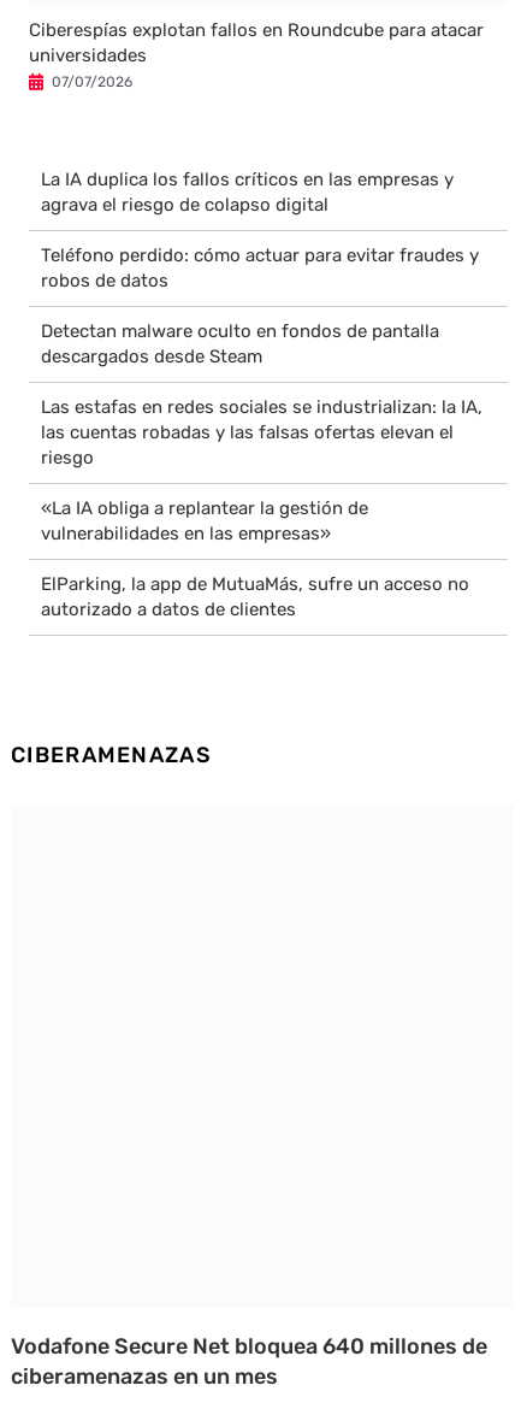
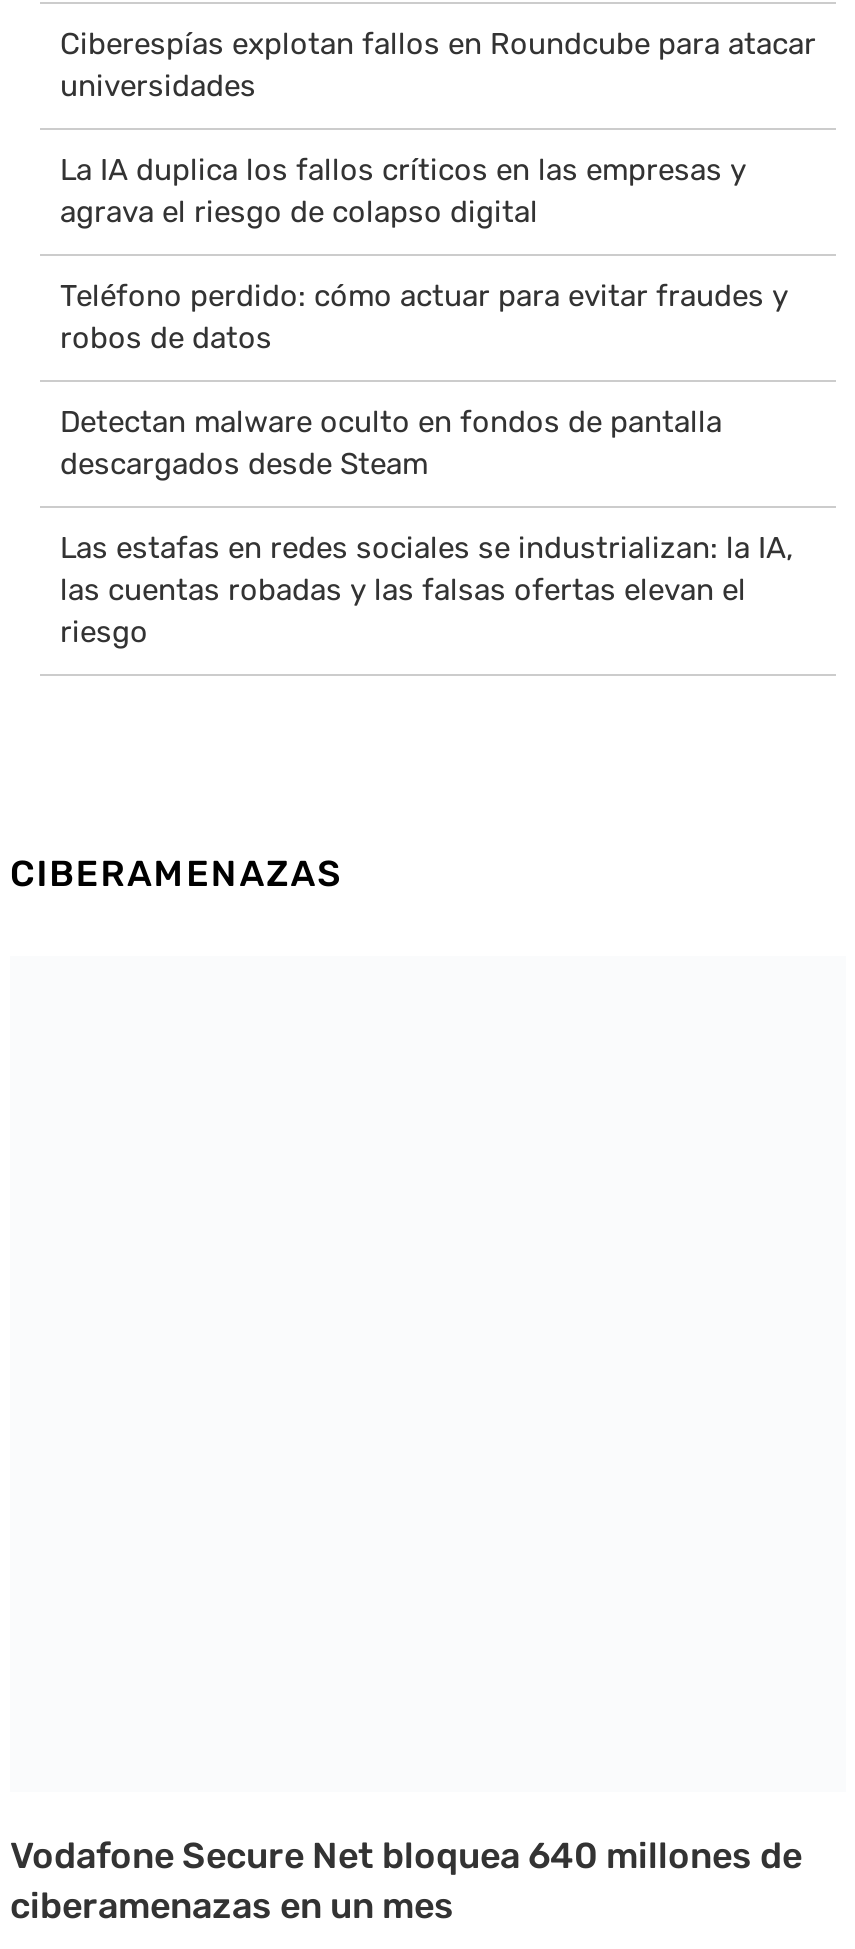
- 07/07/2026

- «La IA obliga a replantear la gestión de
- vulnerabilidades en las empresas»
- ElParking, la app de MutuaMás, sufre un acceso no
- autorizado a datos de clientes
